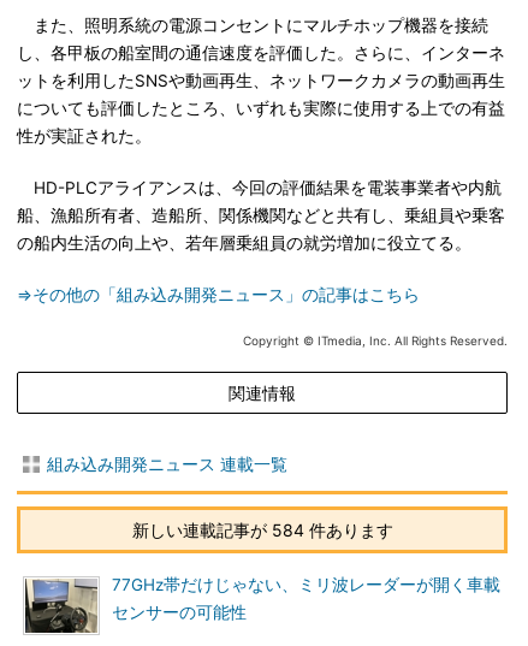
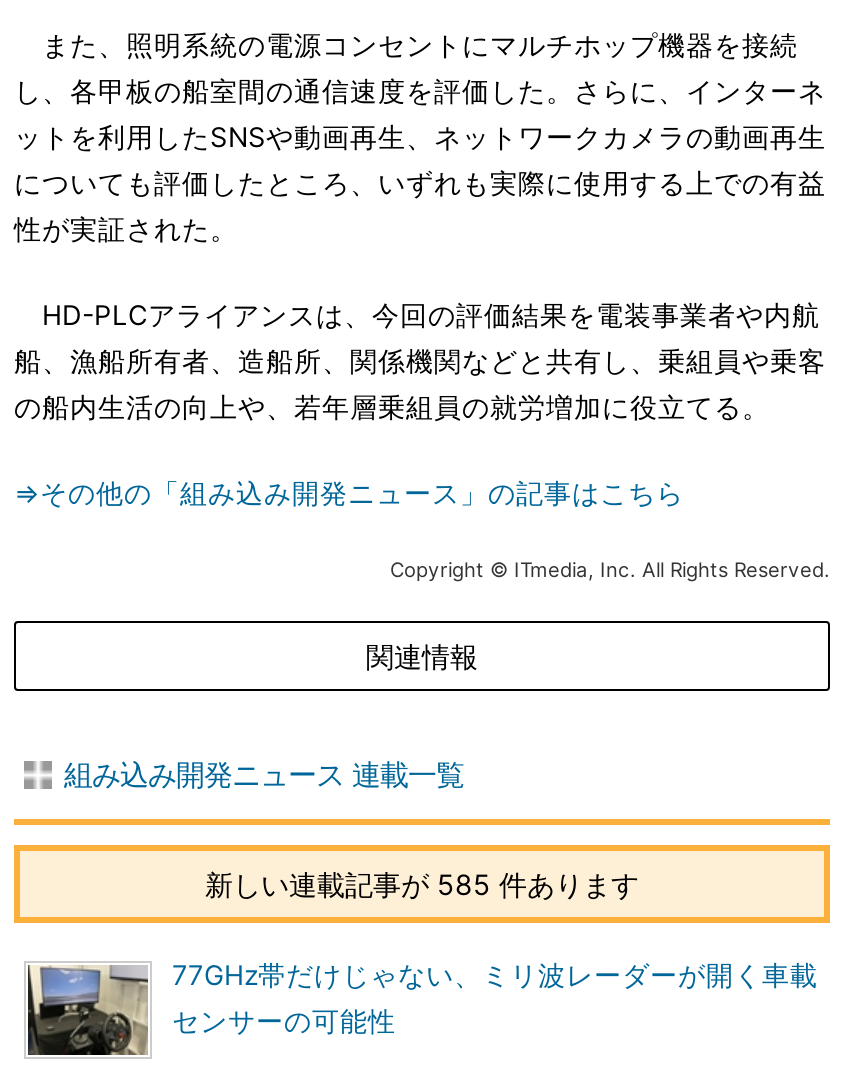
- 新しい連載記事が 584 件あります
+ 新しい連載記事が 585 件あります
